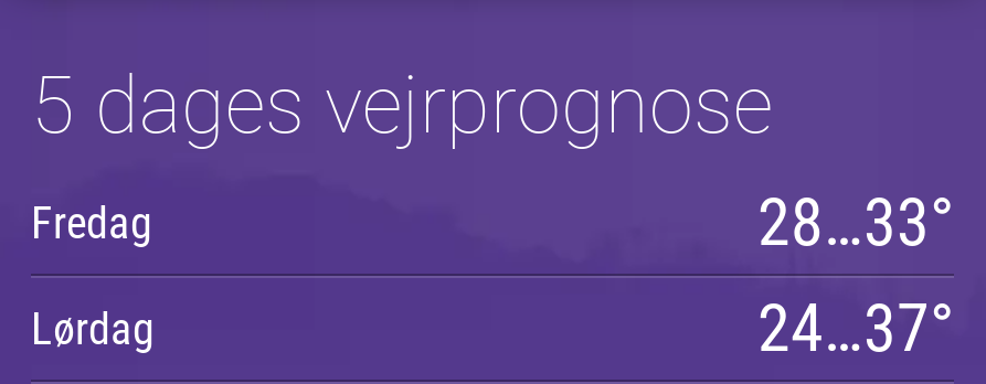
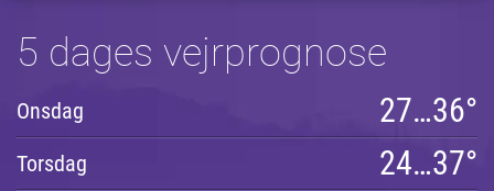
- Fredag
- 28…33°
+ Onsdag
+ 27…36°

- Lørdag
+ Torsdag
